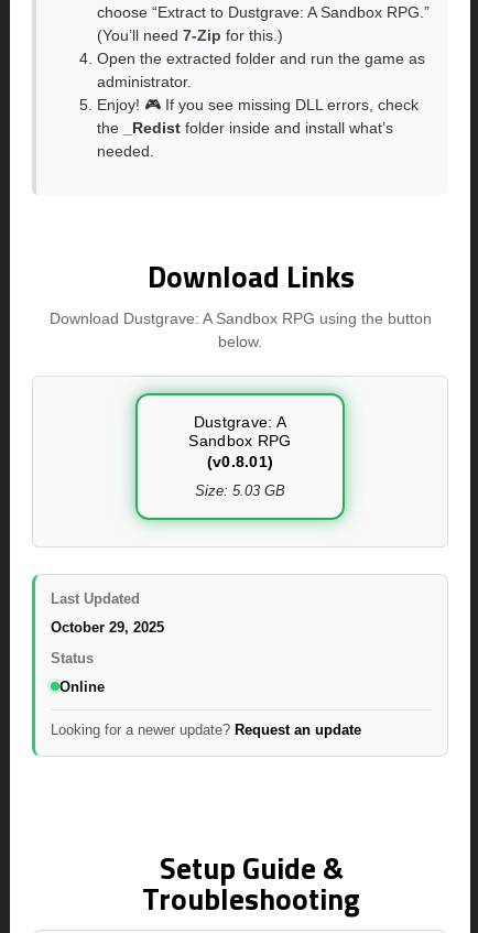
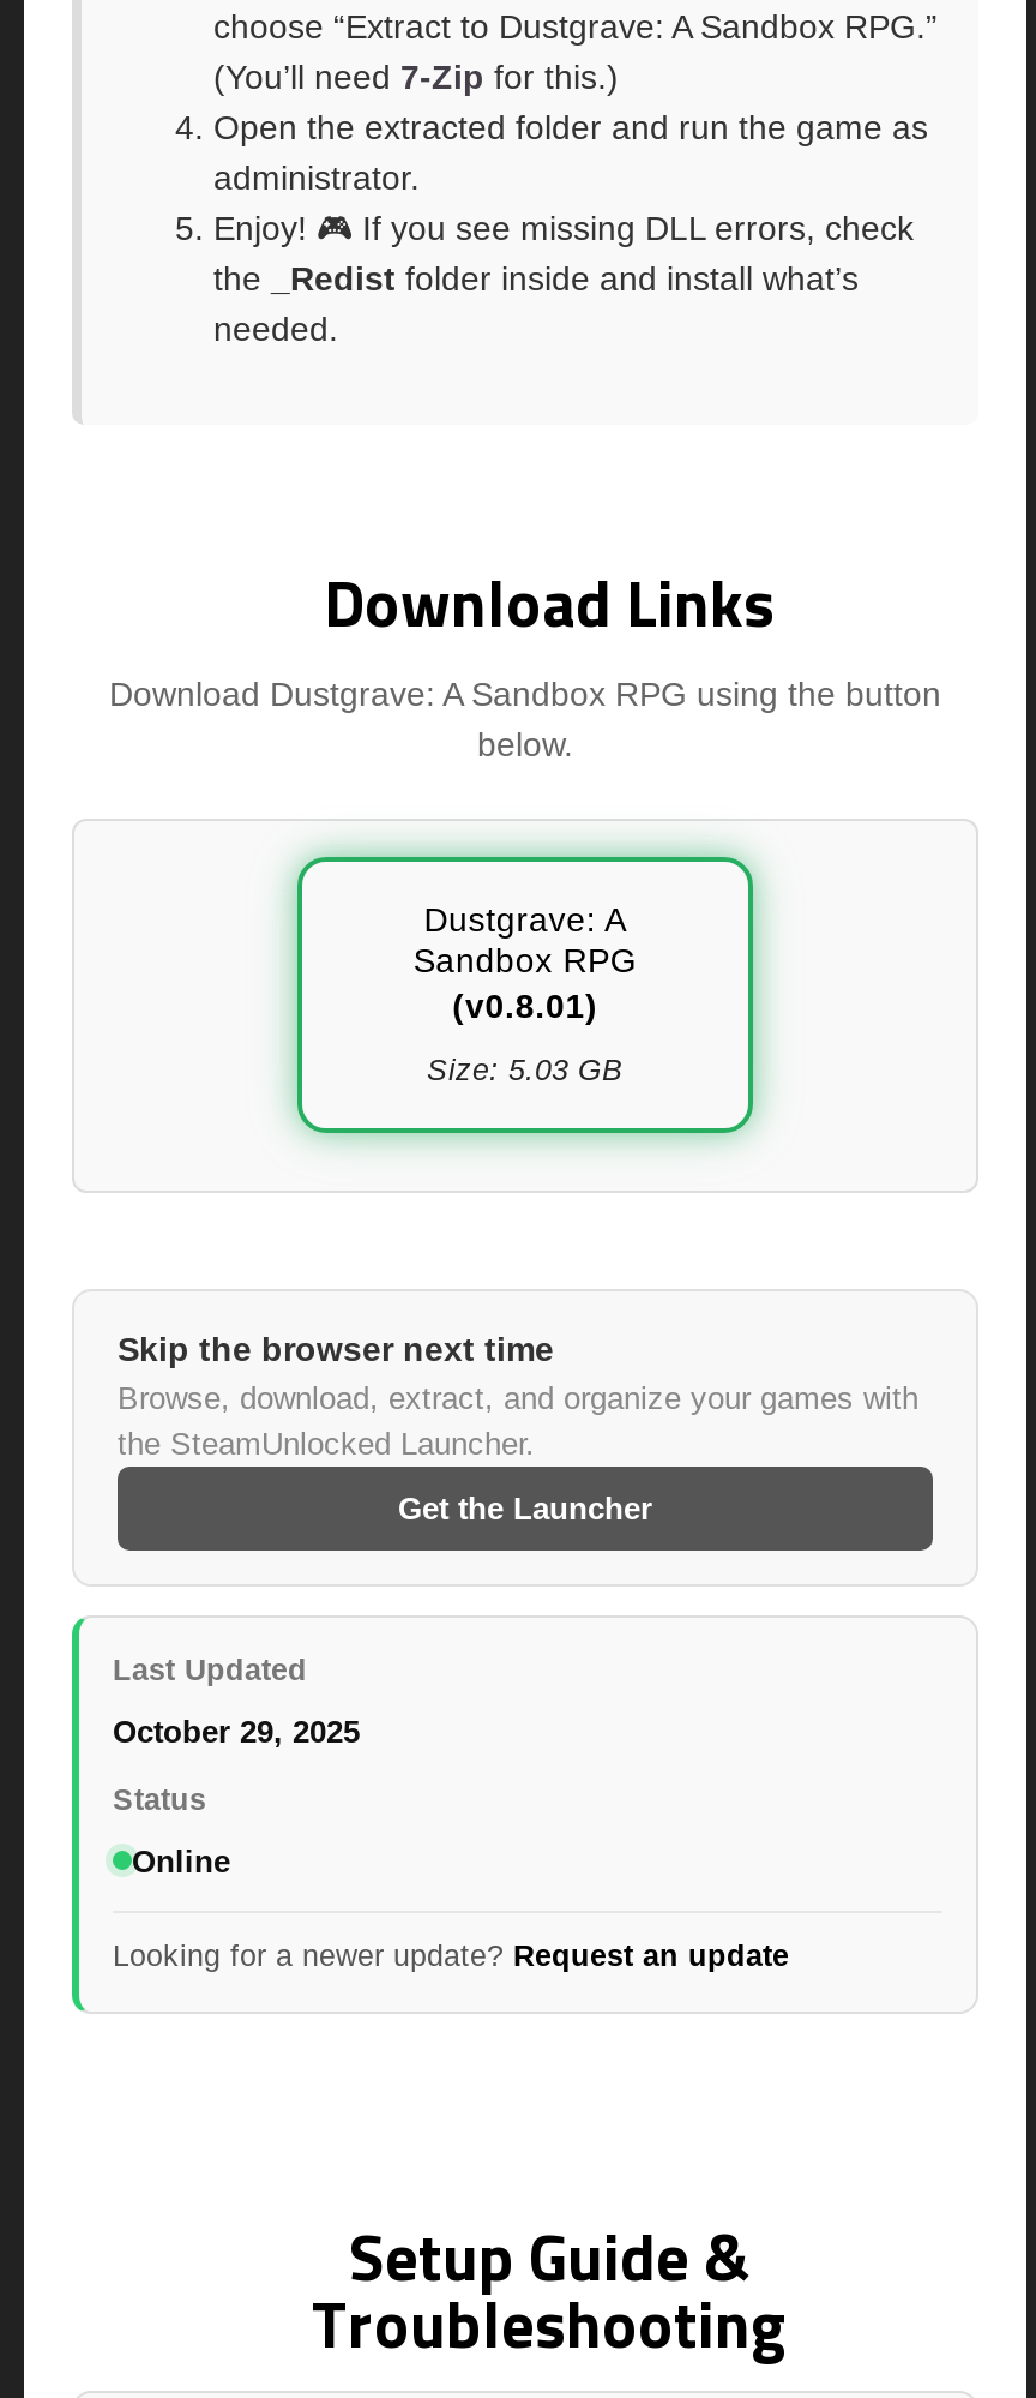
+ Skip the browser next time
+ Browse, download, extract, and organize your games with
+ the SteamUnlocked Launcher.
+ Get the Launcher
